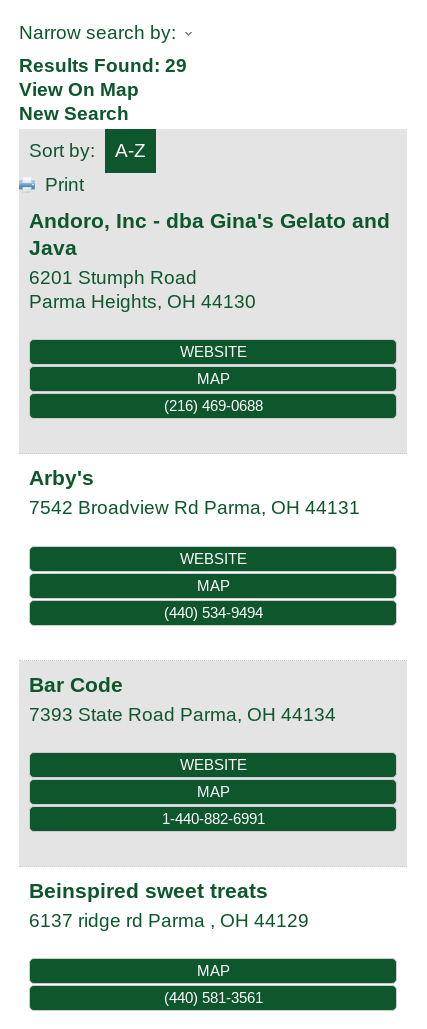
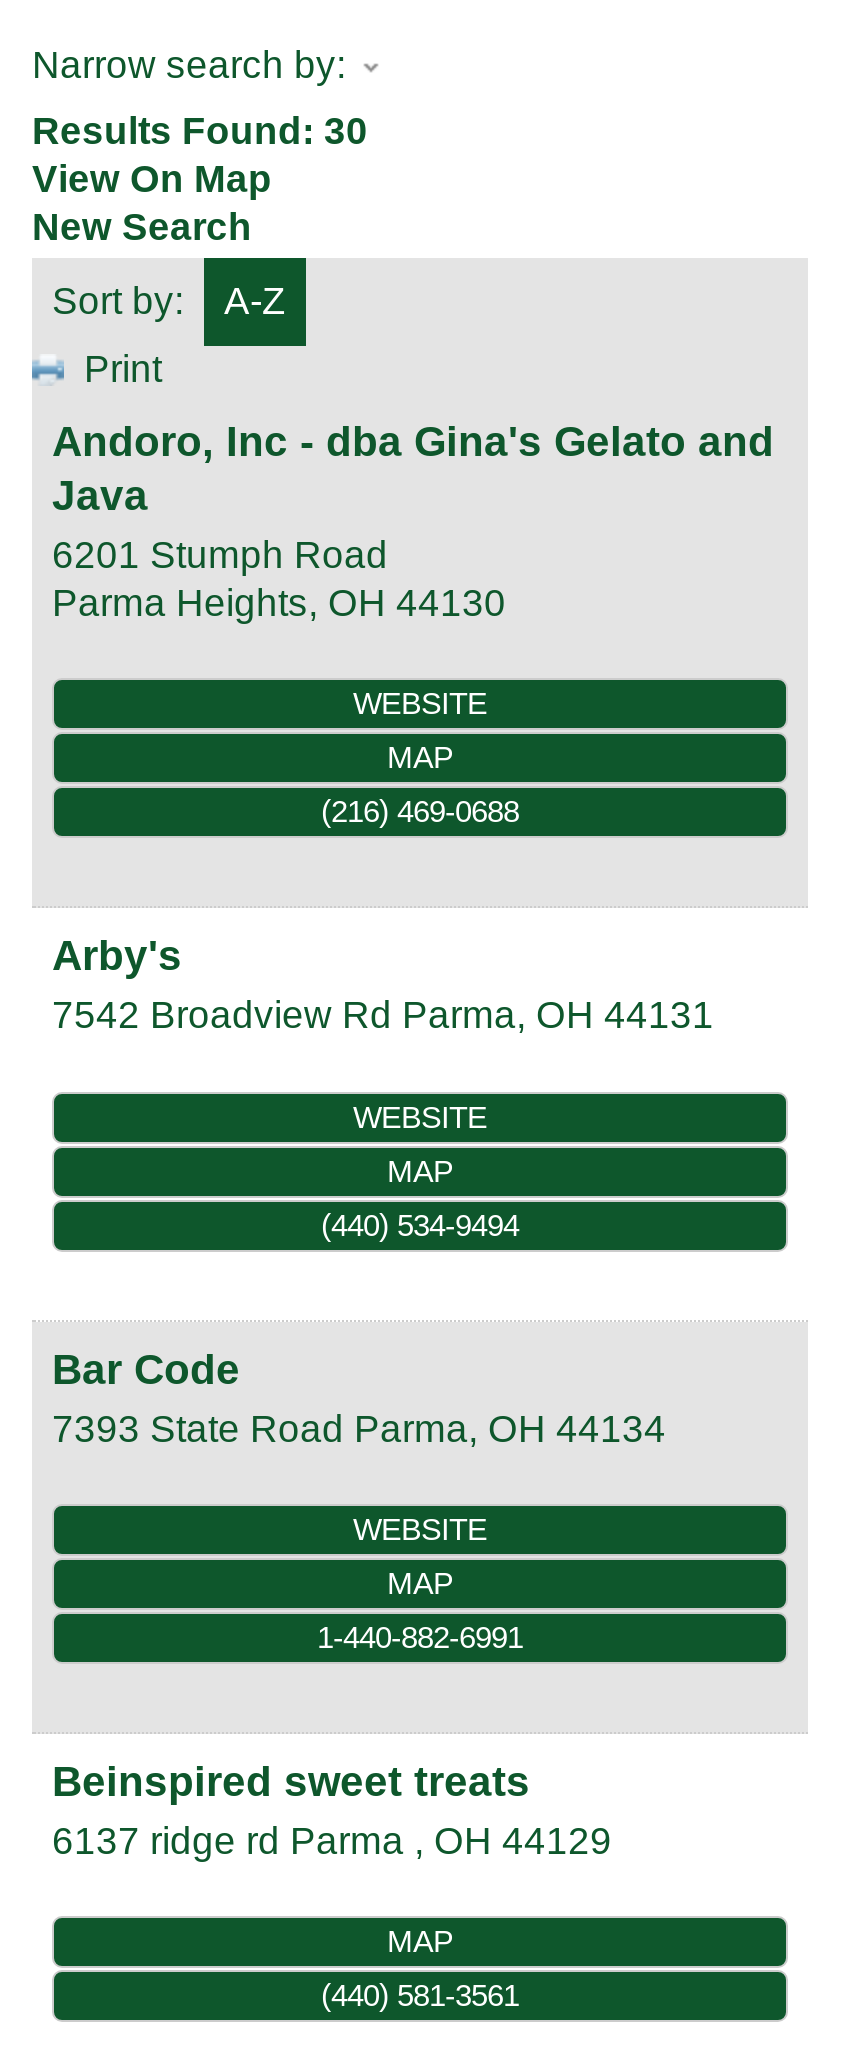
- Results Found: 29
+ Results Found: 30
